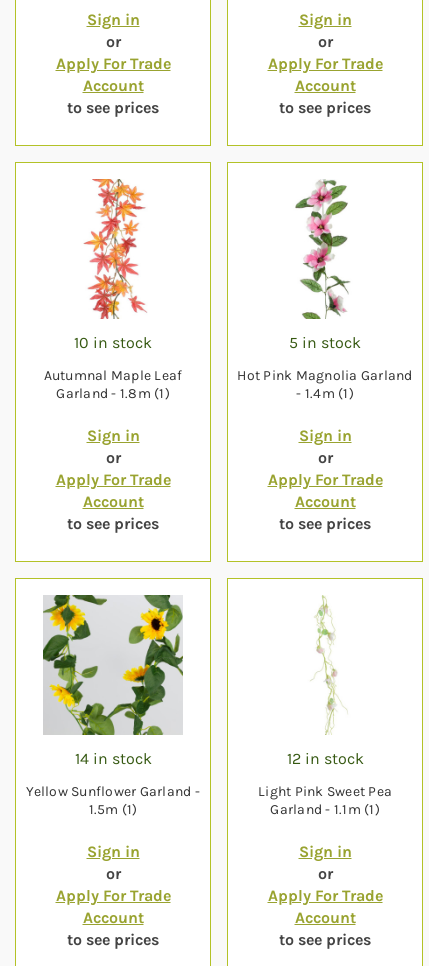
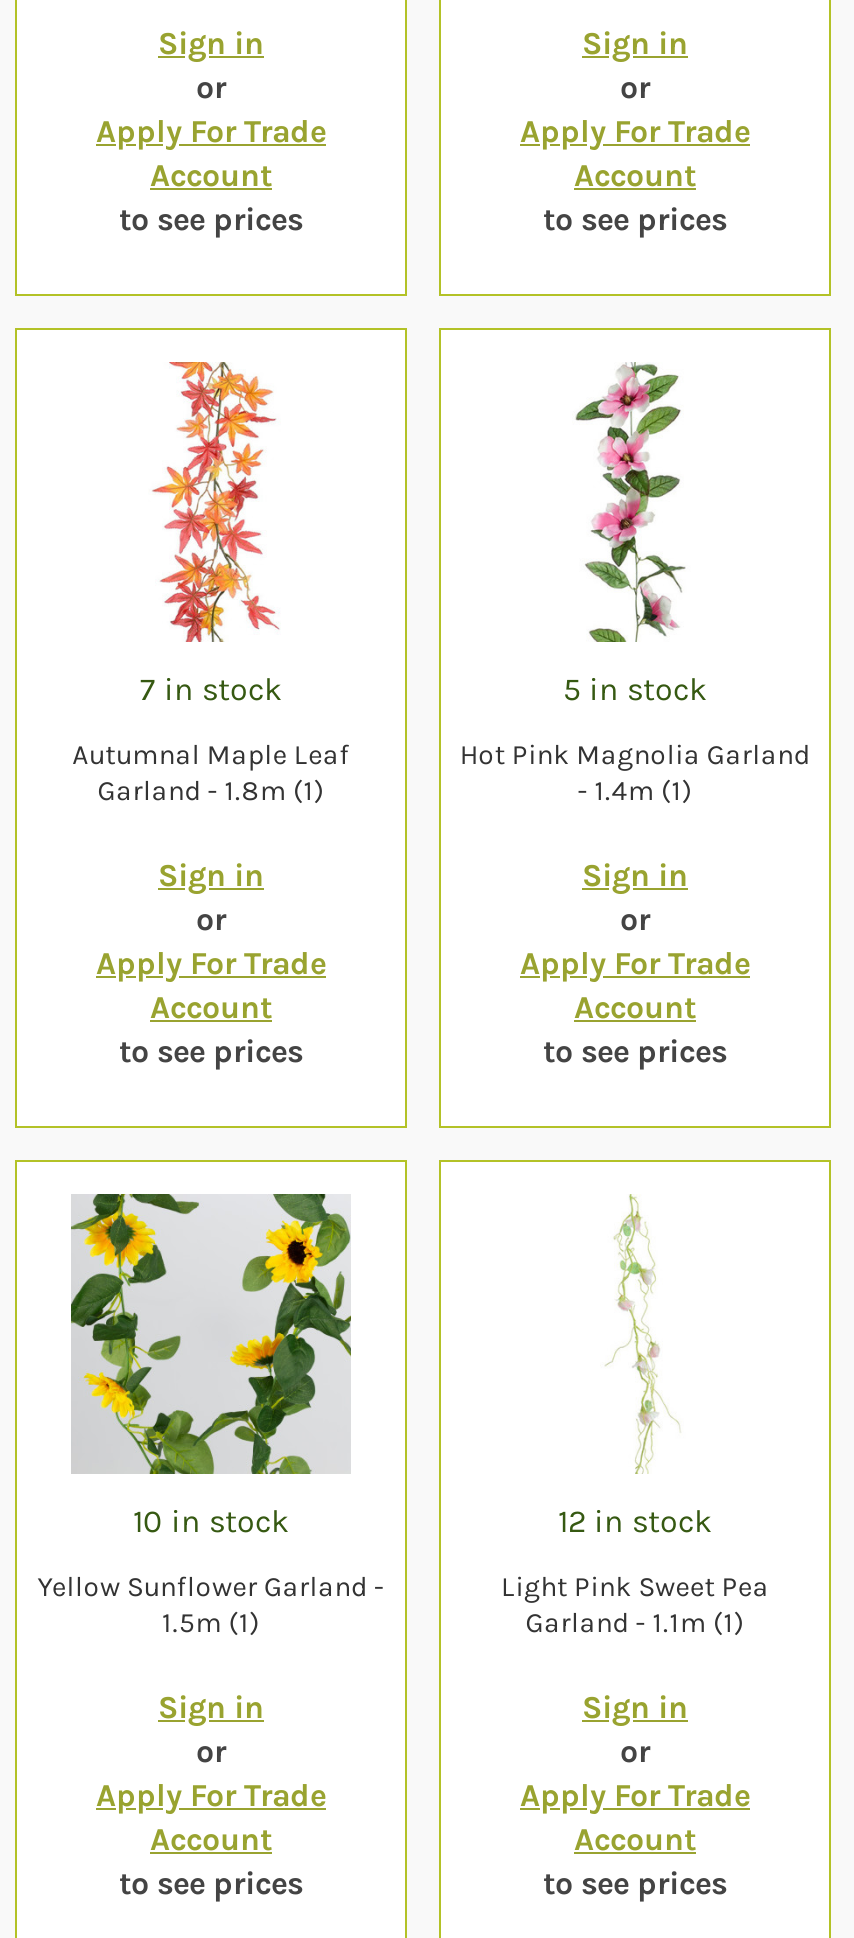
- 10 in stock
+ 7 in stock

- 14 in stock
+ 10 in stock
